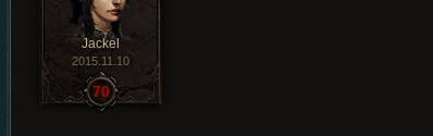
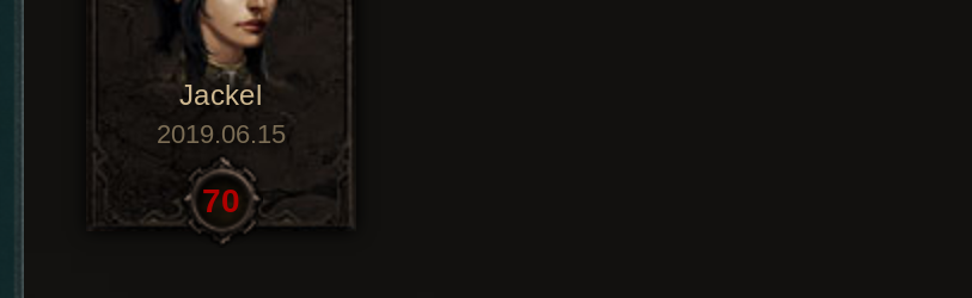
- 2015.11.10
+ 2019.06.15
